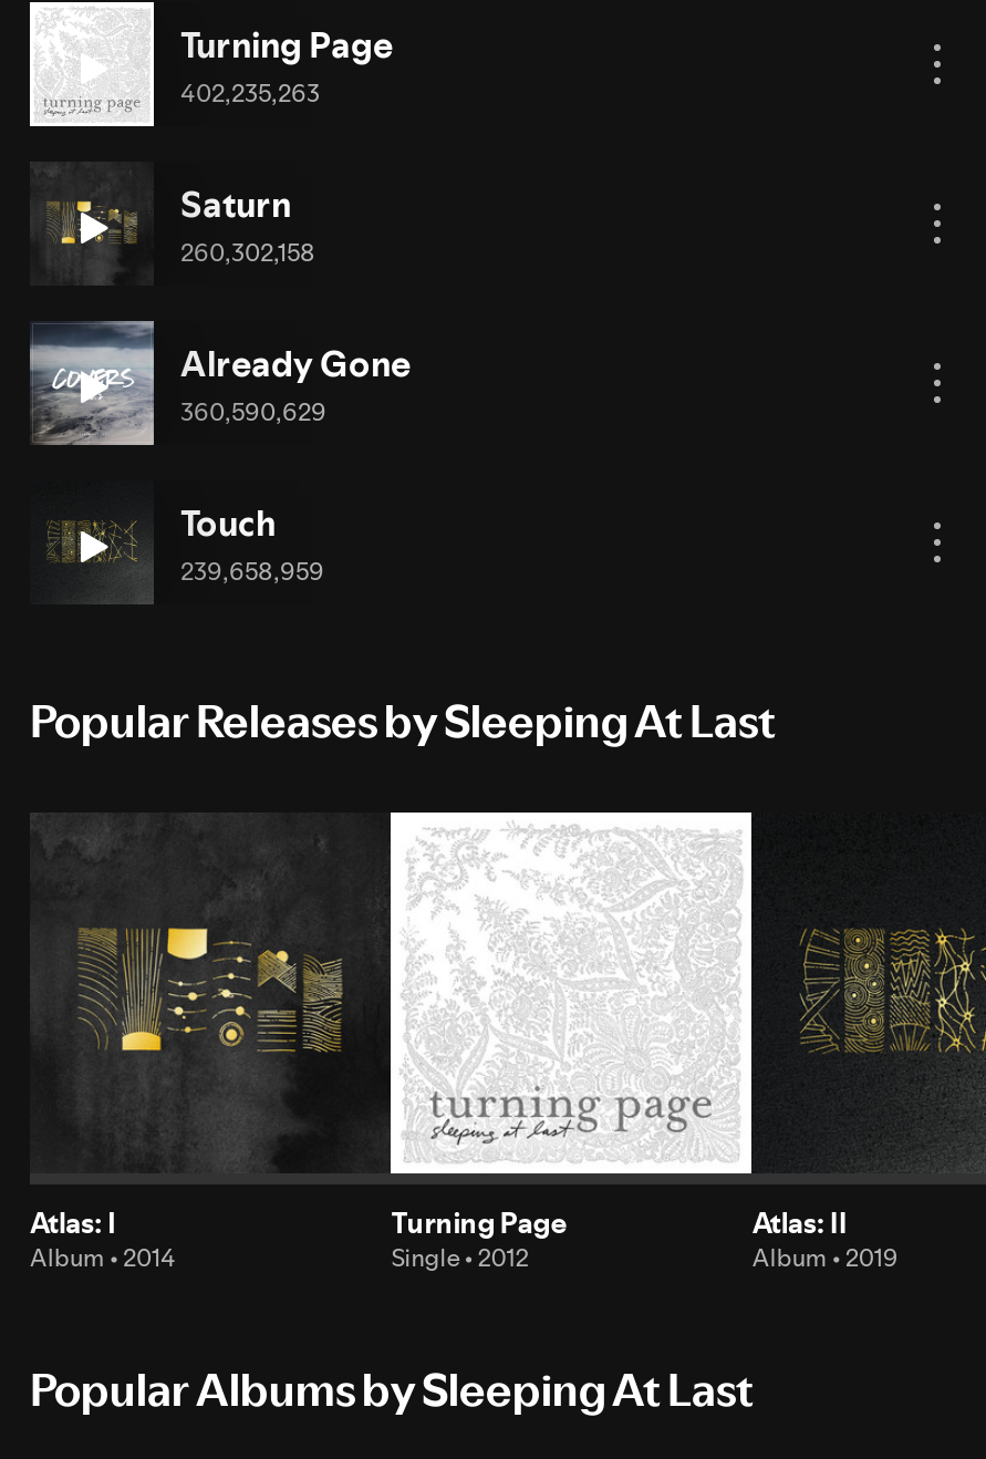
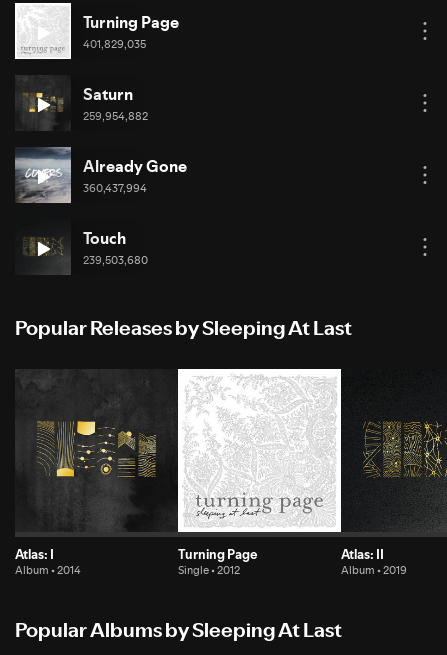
- 402,235,263
+ 401,829,035

- 260,302,158
+ 259,954,882

- 360,590,629
+ 360,437,994

- 239,658,959
+ 239,503,680
